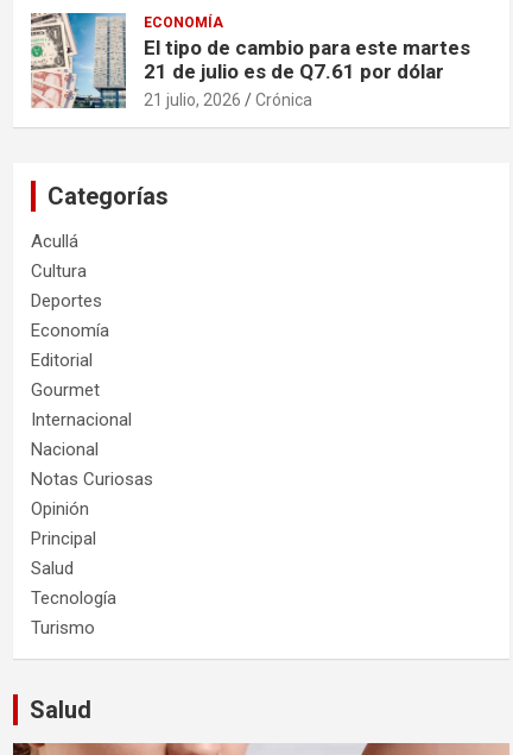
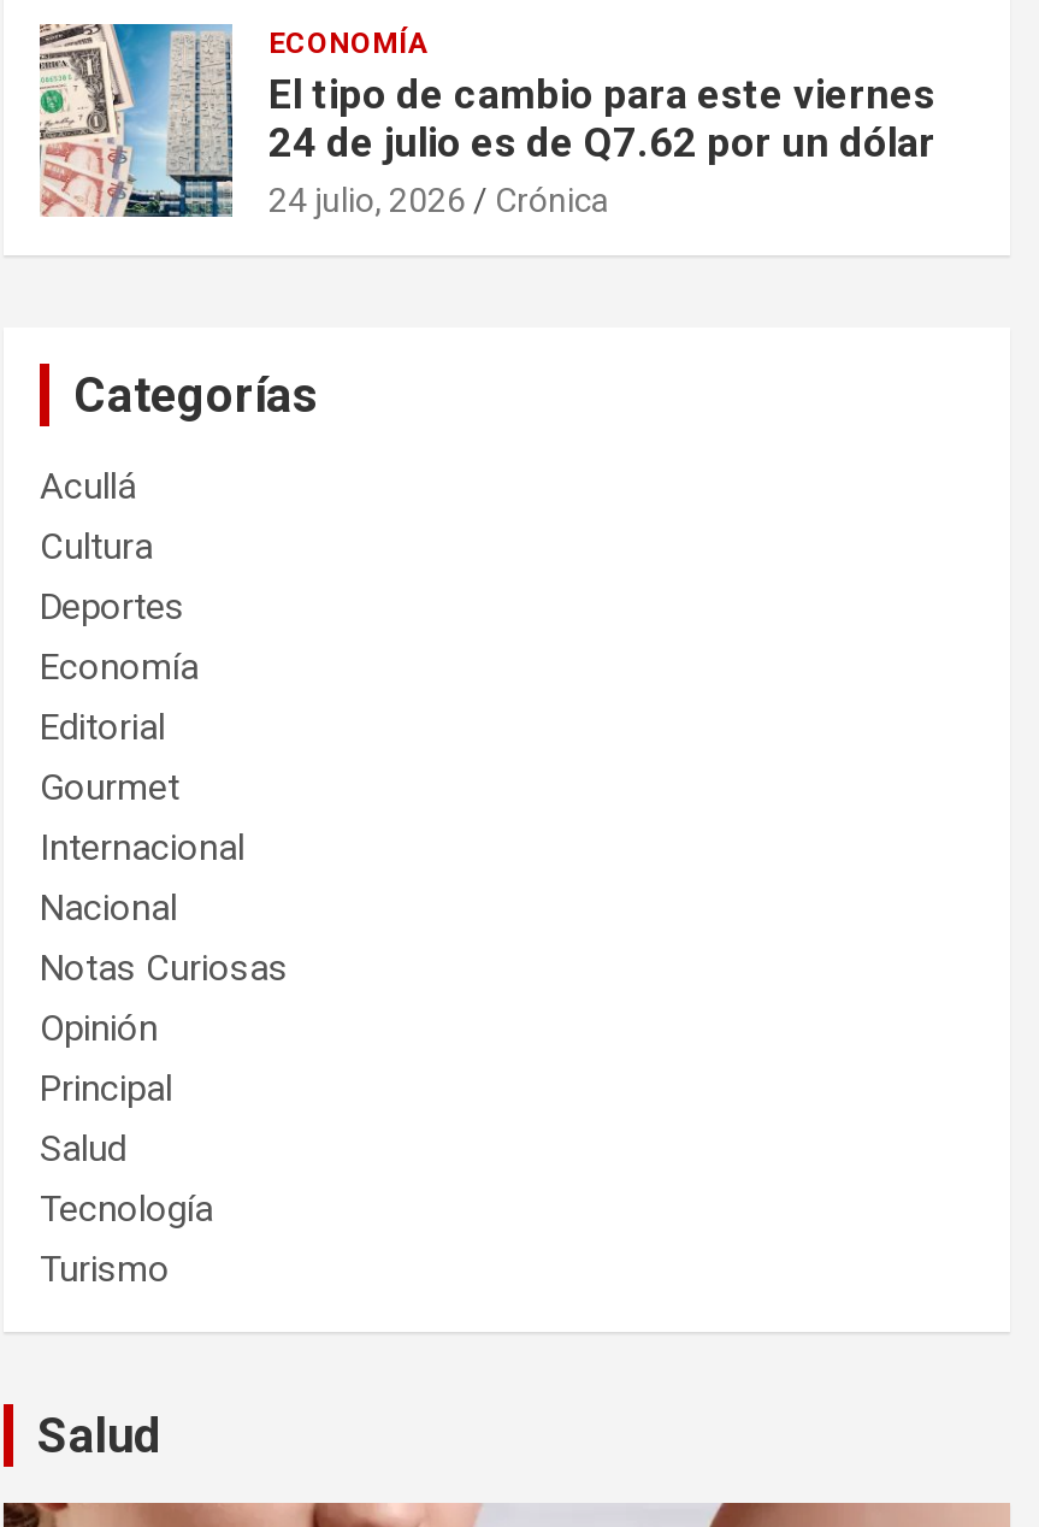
- El tipo de cambio para este martes
- 21 de julio es de Q7.61 por dólar
- 21 julio, 2026
+ El tipo de cambio para este viernes
+ 24 de julio es de Q7.62 por un dólar
+ 24 julio, 2026
